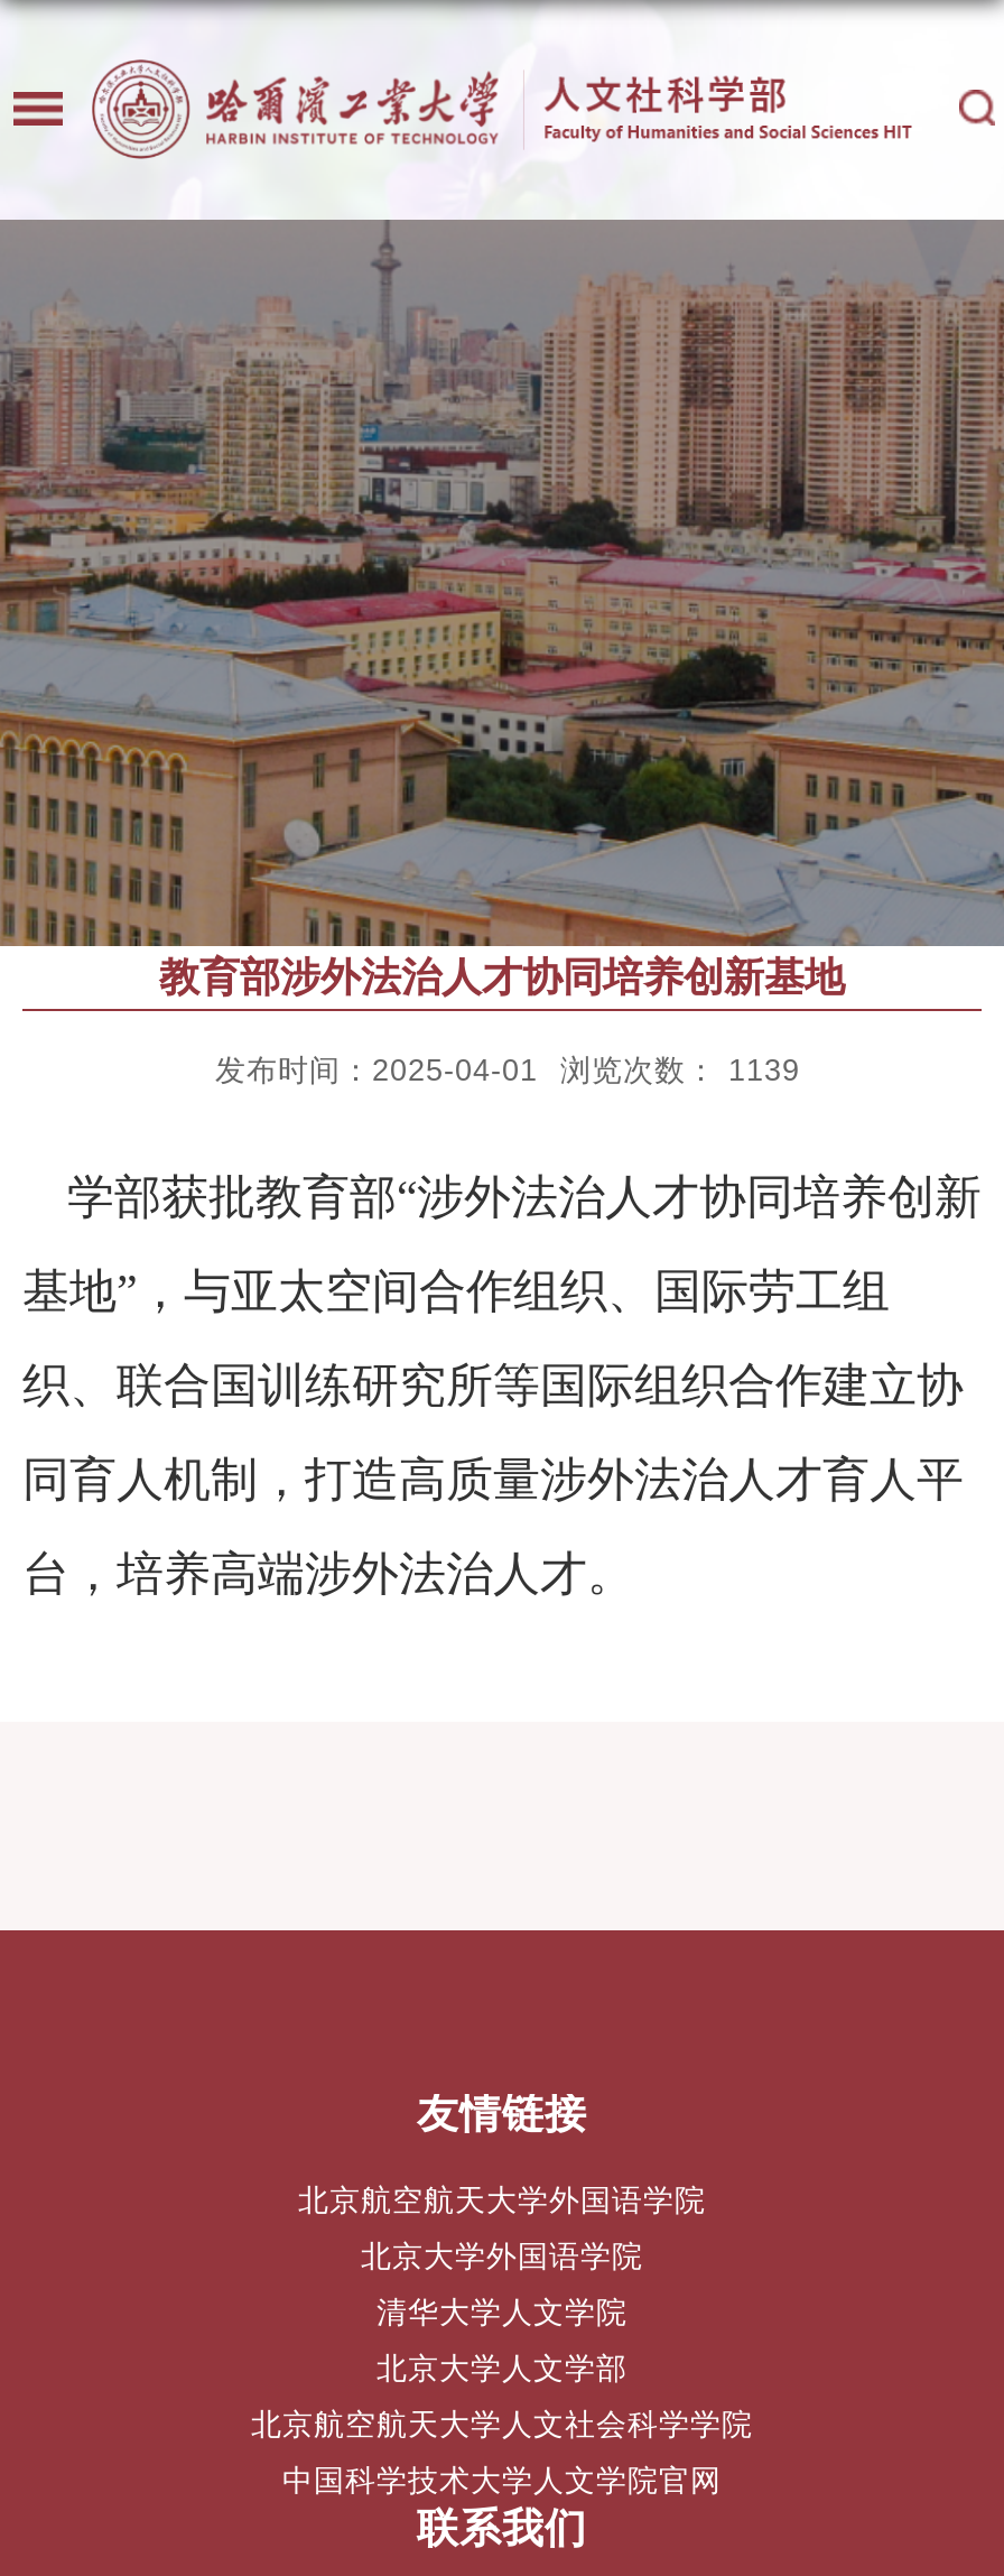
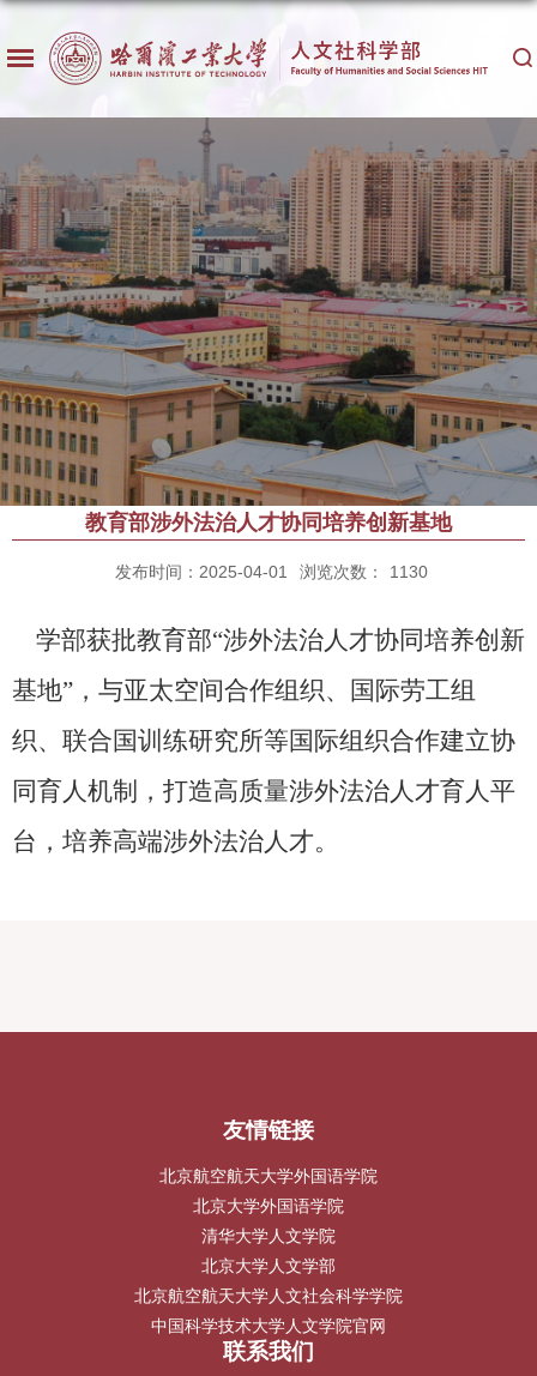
- 发布时间：2025-04-01 浏览次数： 1139
+ 发布时间：2025-04-01 浏览次数： 1130
